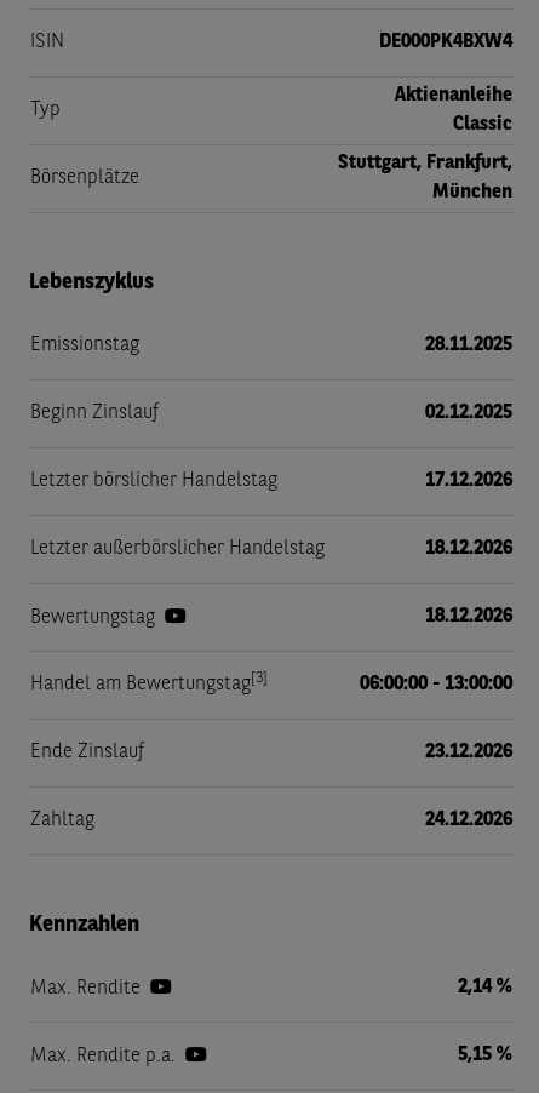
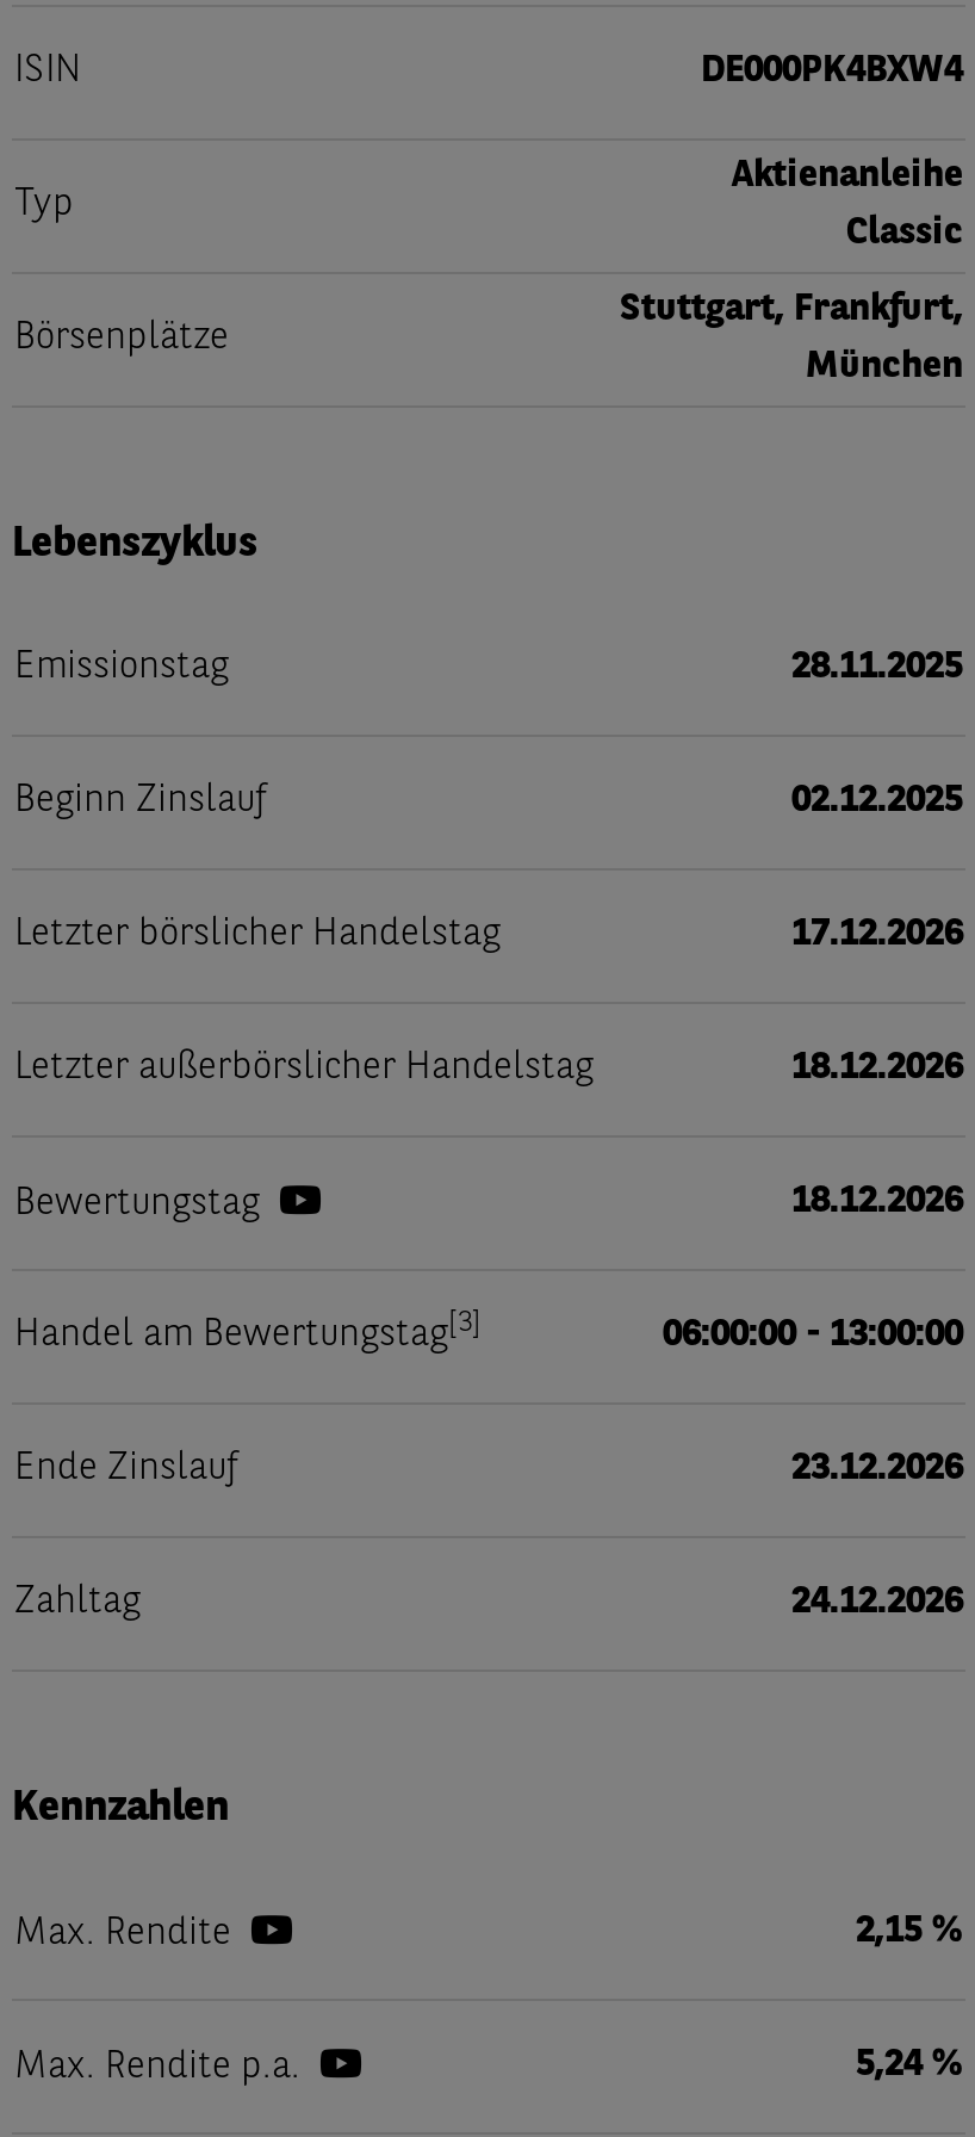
- 2,14 %
+ 2,15 %

- 5,15 %
+ 5,24 %
